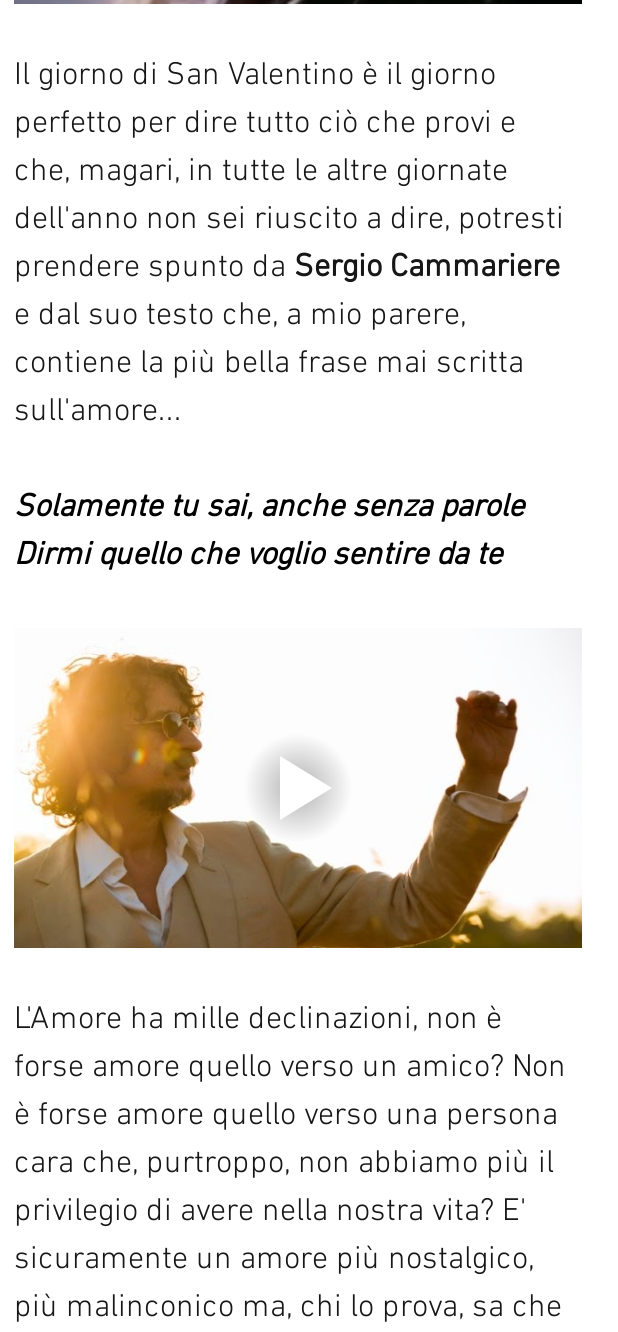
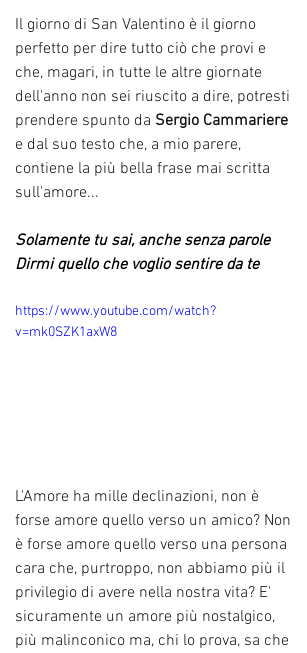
+ https://www.youtube.com/watch?
+ v=mk0SZK1axW8

- [image]
